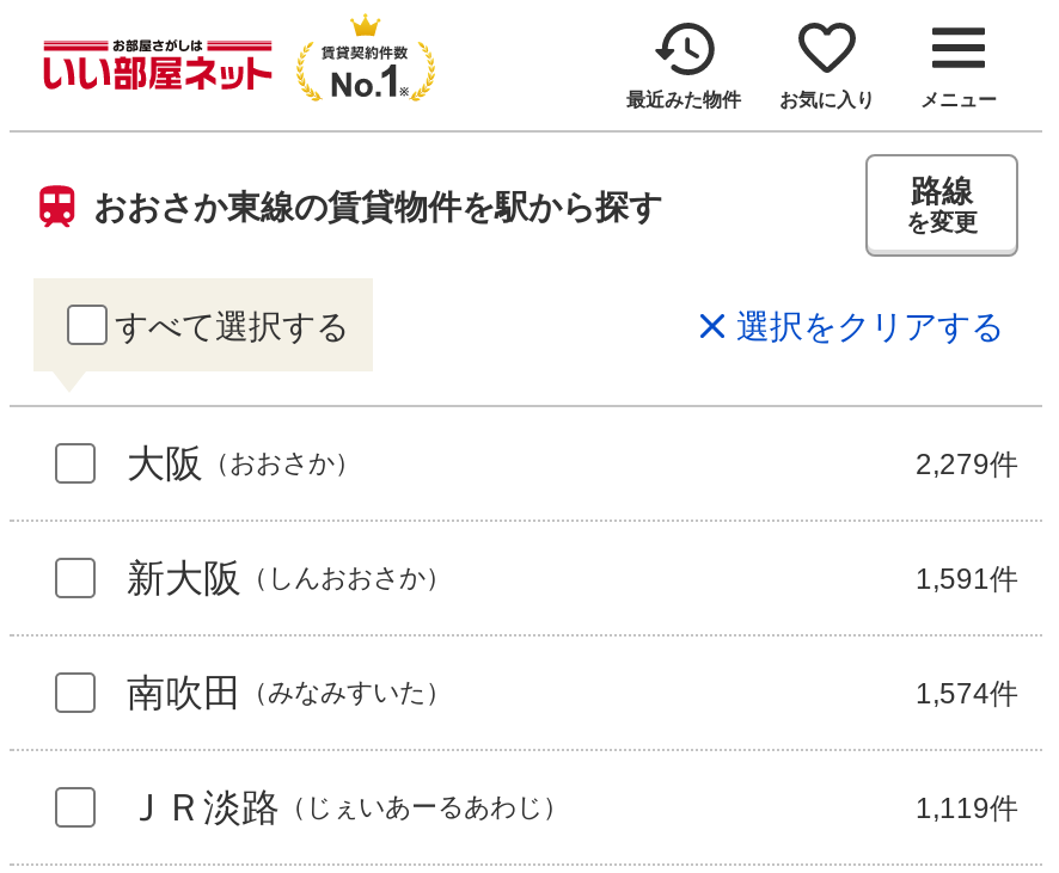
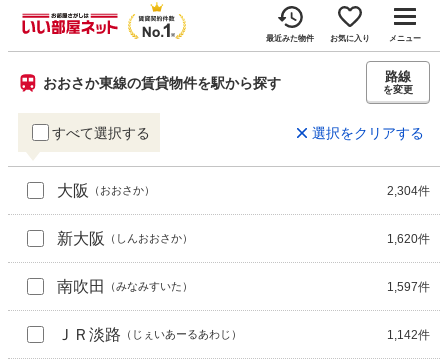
- 2,279件
+ 2,304件

- 1,591件
+ 1,620件

- 1,574件
+ 1,597件

- 1,119件
+ 1,142件
